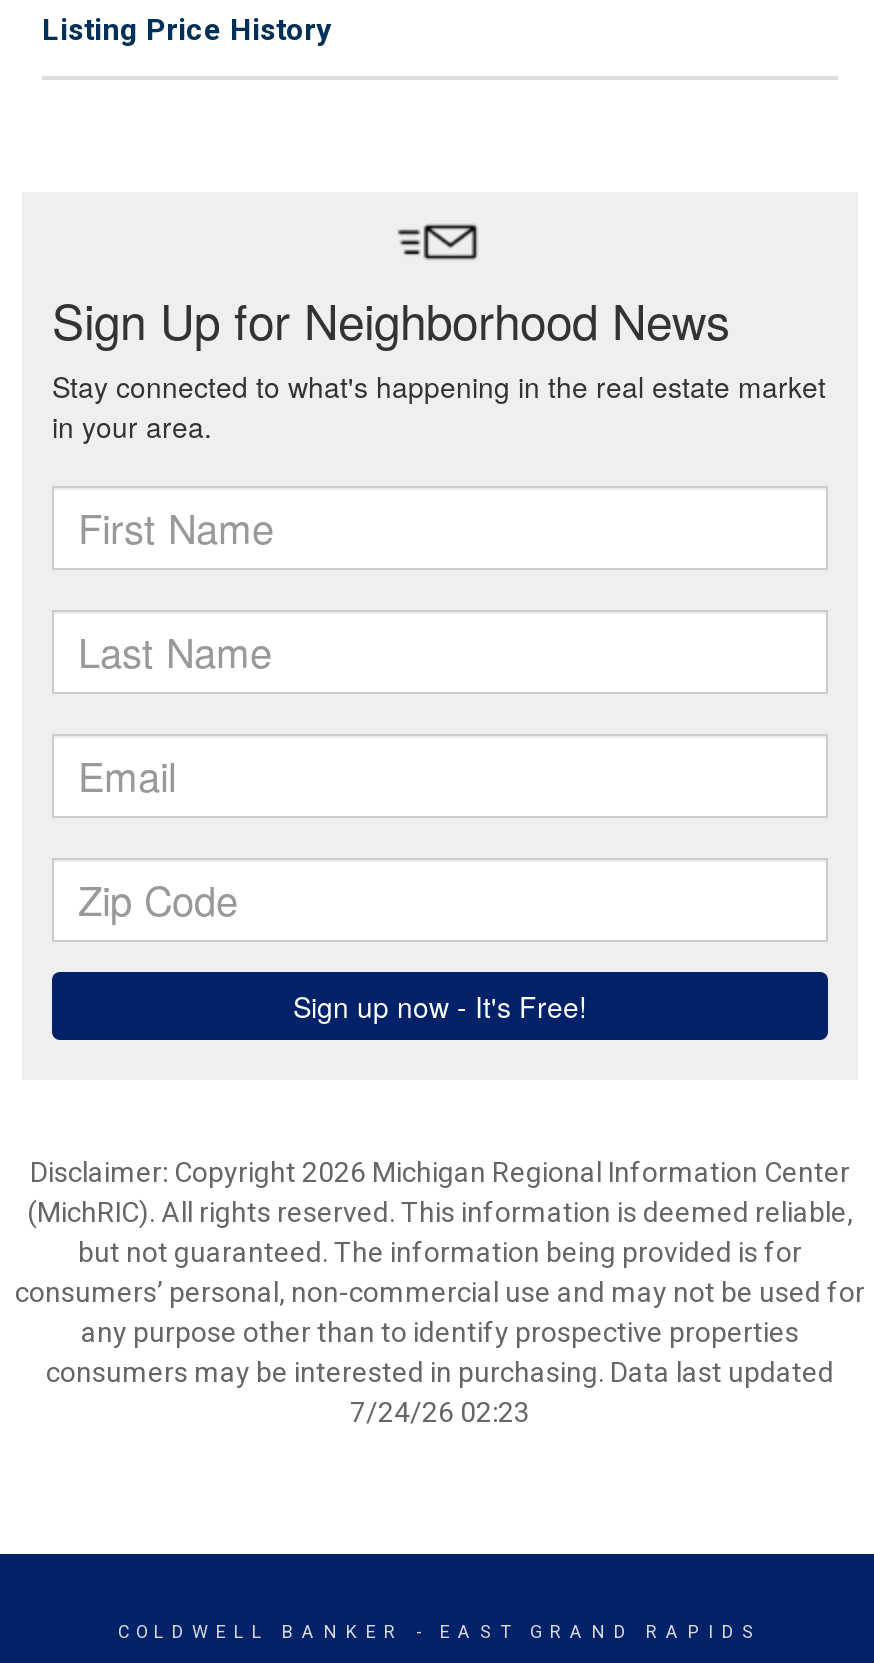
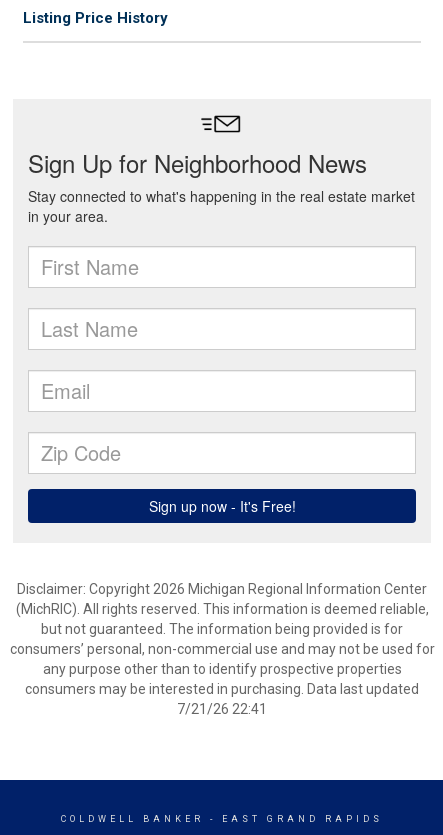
- 7/24/26 02:23
+ 7/21/26 22:41
